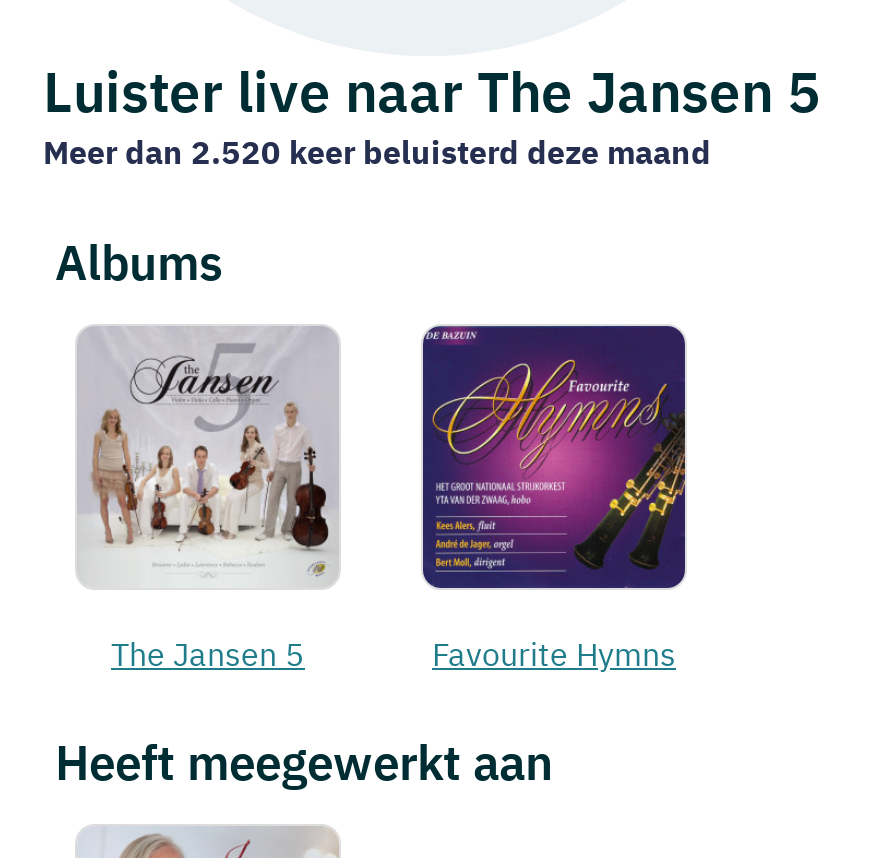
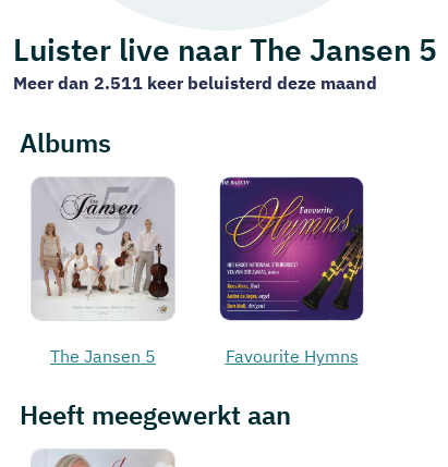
- Meer dan 2.520 keer beluisterd deze maand
+ Meer dan 2.511 keer beluisterd deze maand
